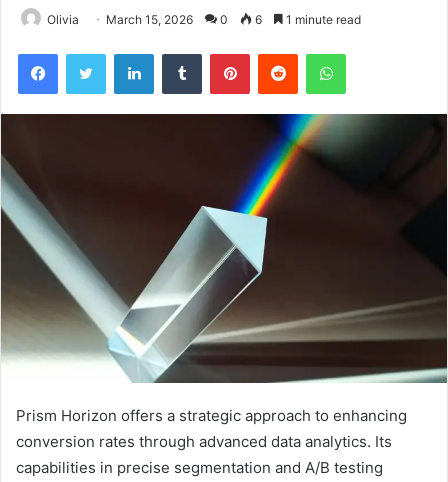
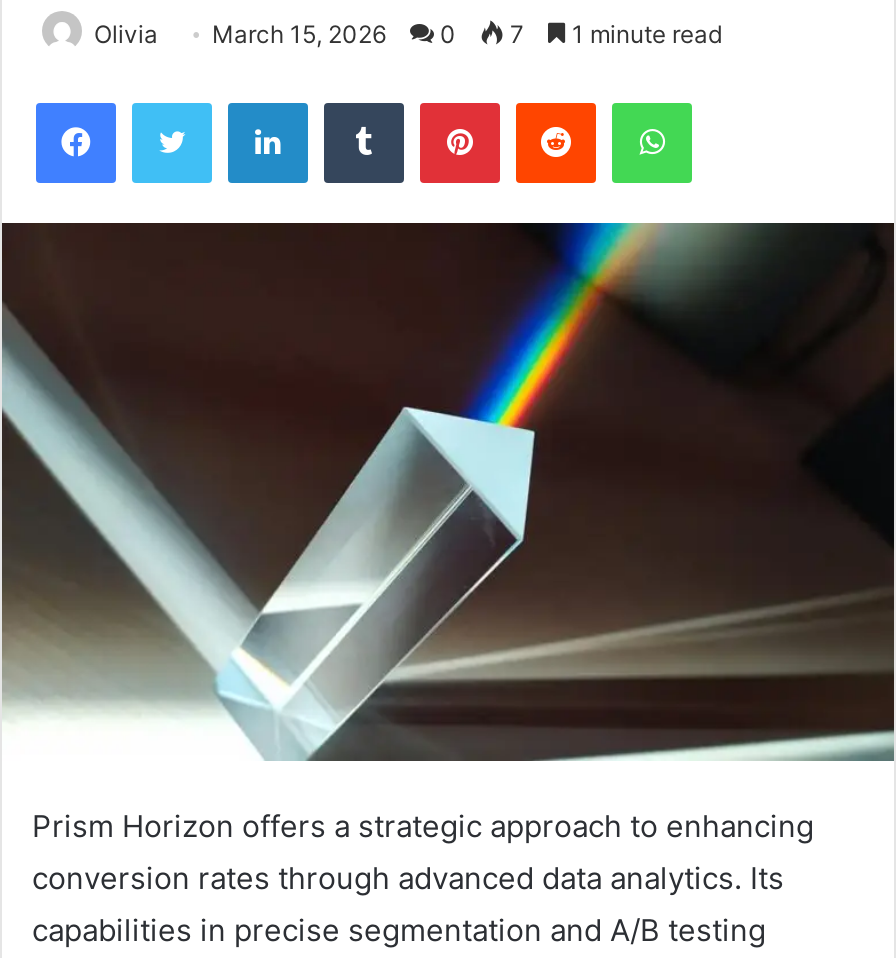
- Olivia March 15, 2026 0 6 1 minute read
+ Olivia March 15, 2026 0 7 1 minute read
